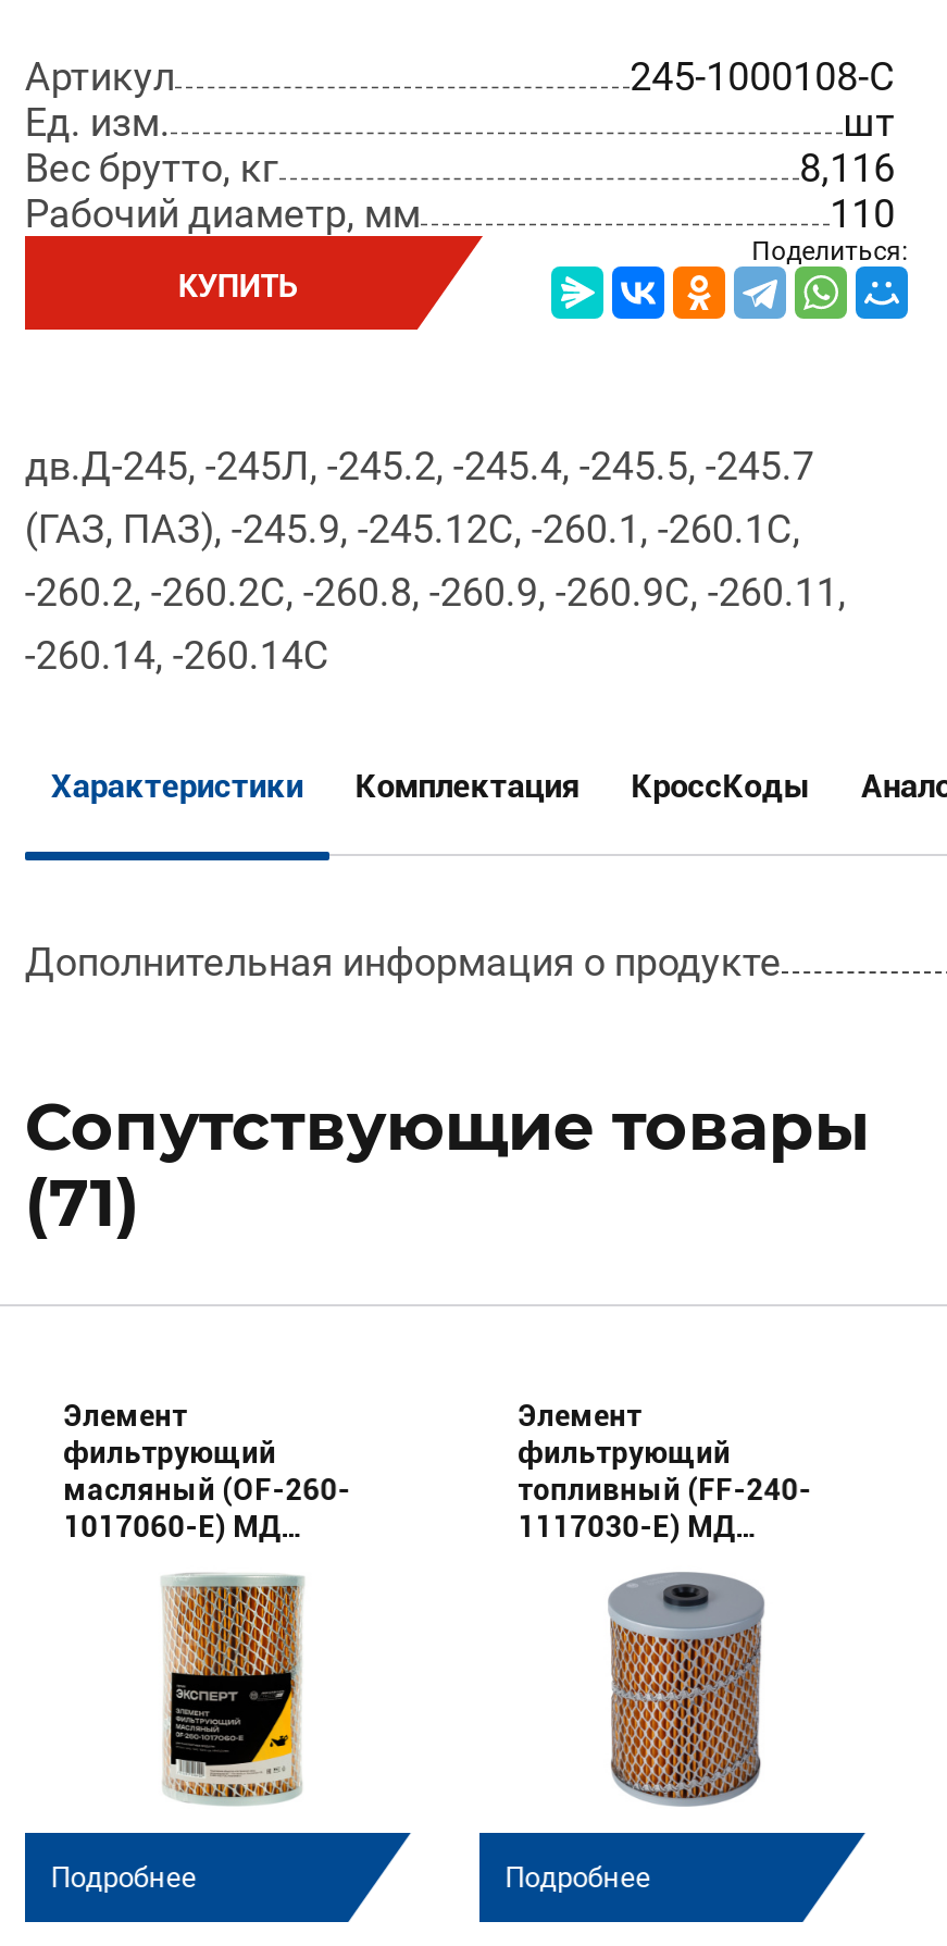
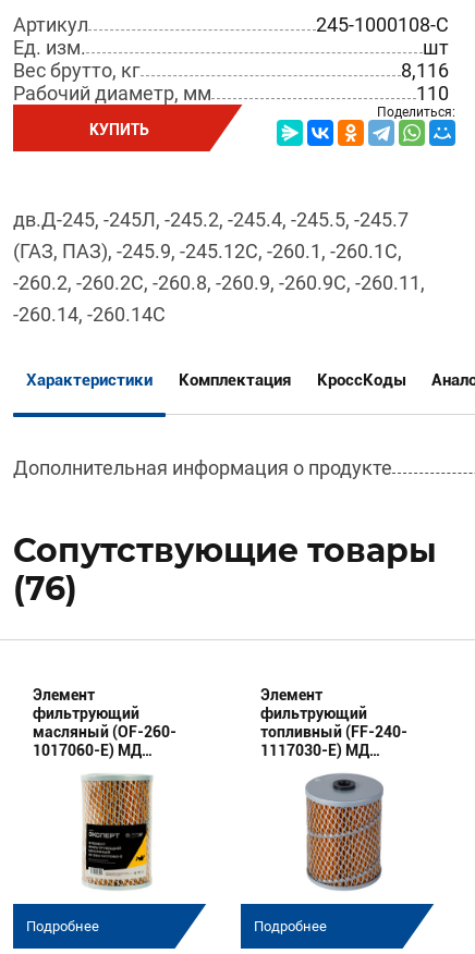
- (71)
+ (76)
